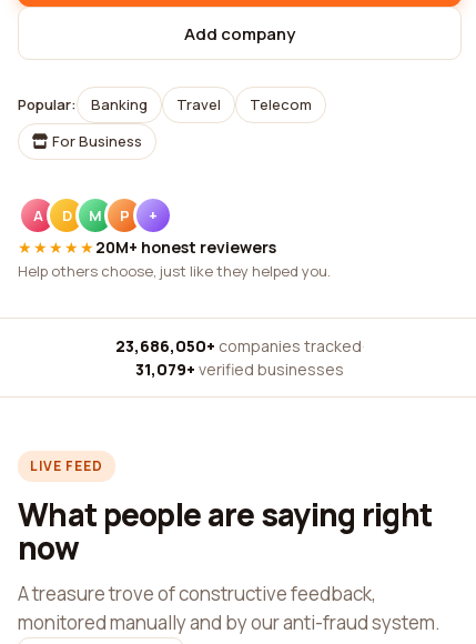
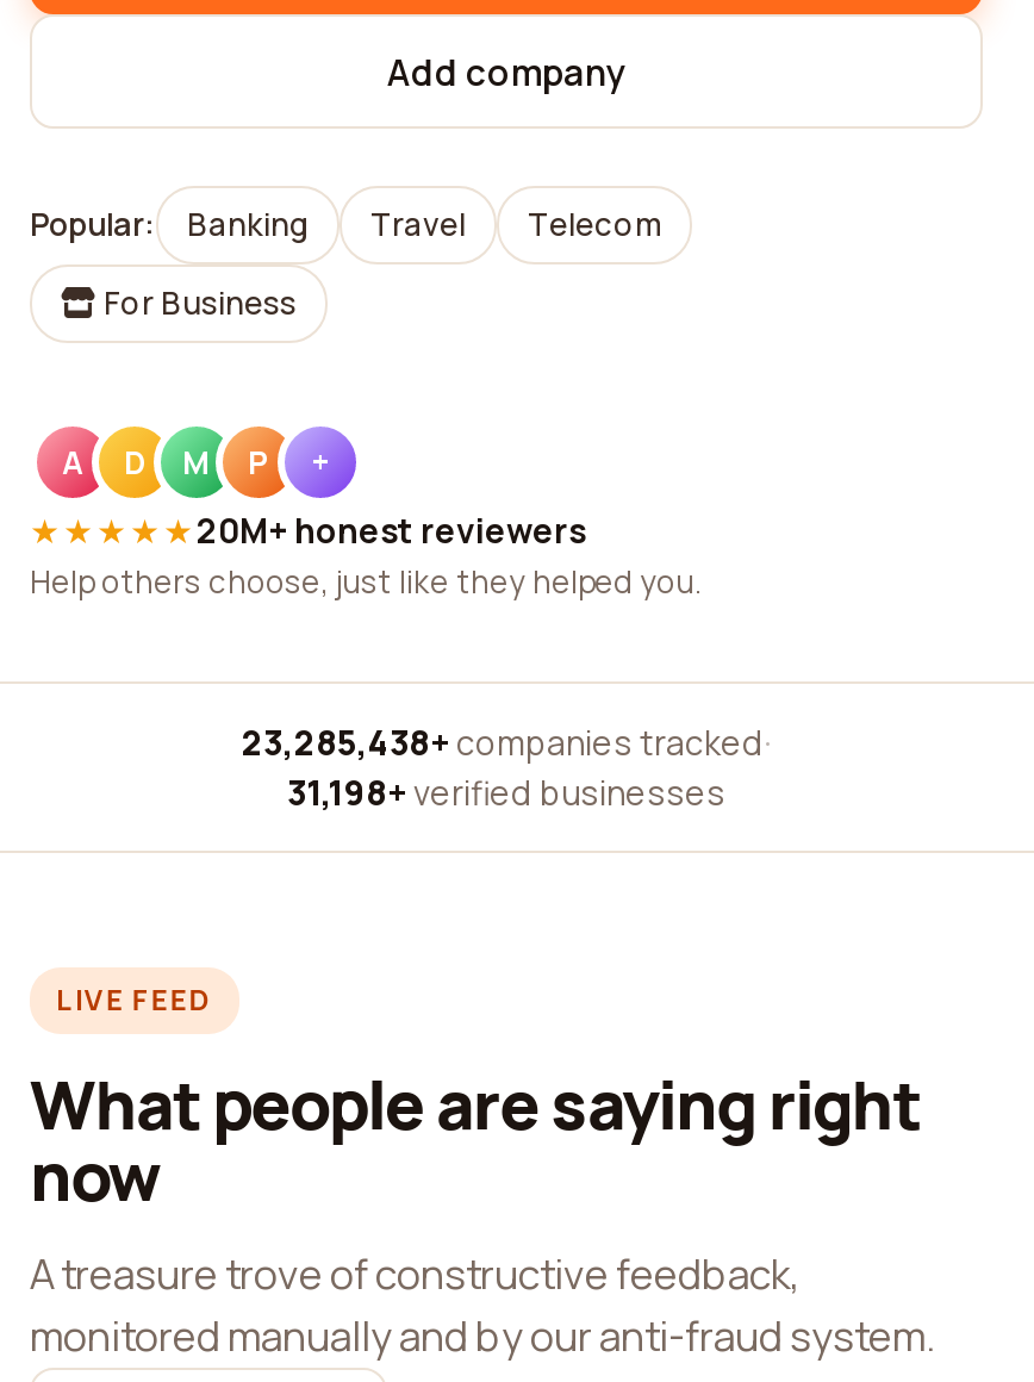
- 23,686,050+ companies tracked ·
+ 23,285,438+ companies tracked ·

- 31,079+ verified businesses
+ 31,198+ verified businesses
